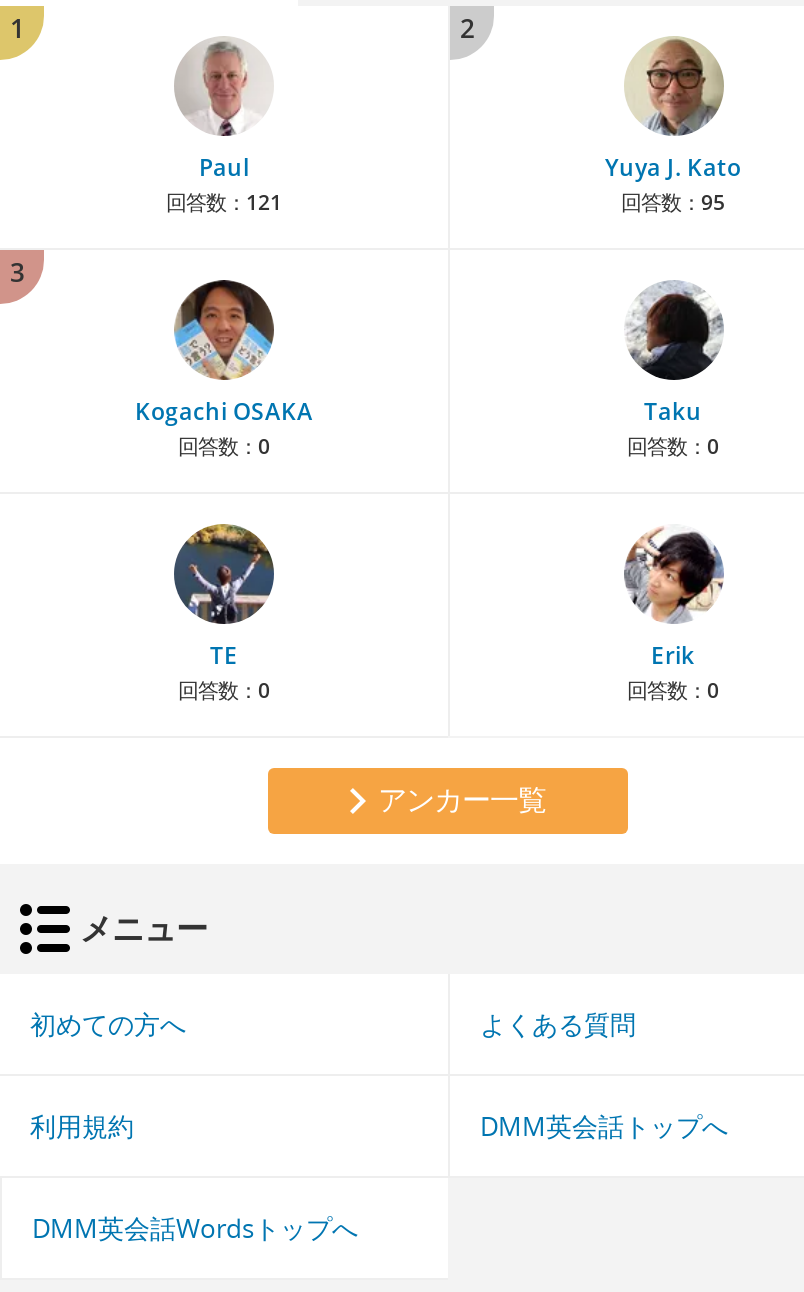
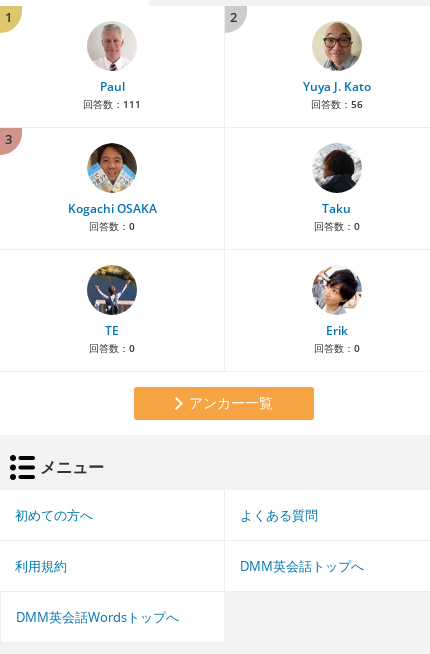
- 回答数：121
+ 回答数：111

- 回答数：95
+ 回答数：56
